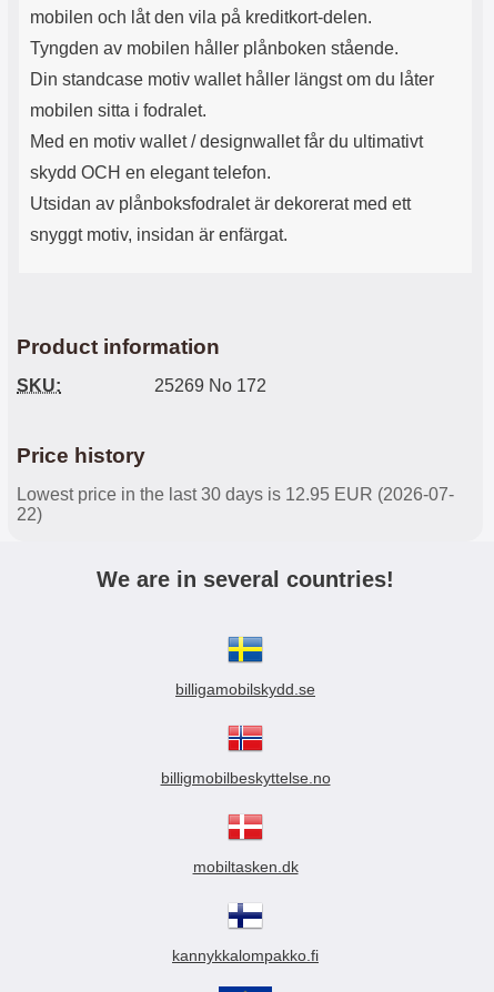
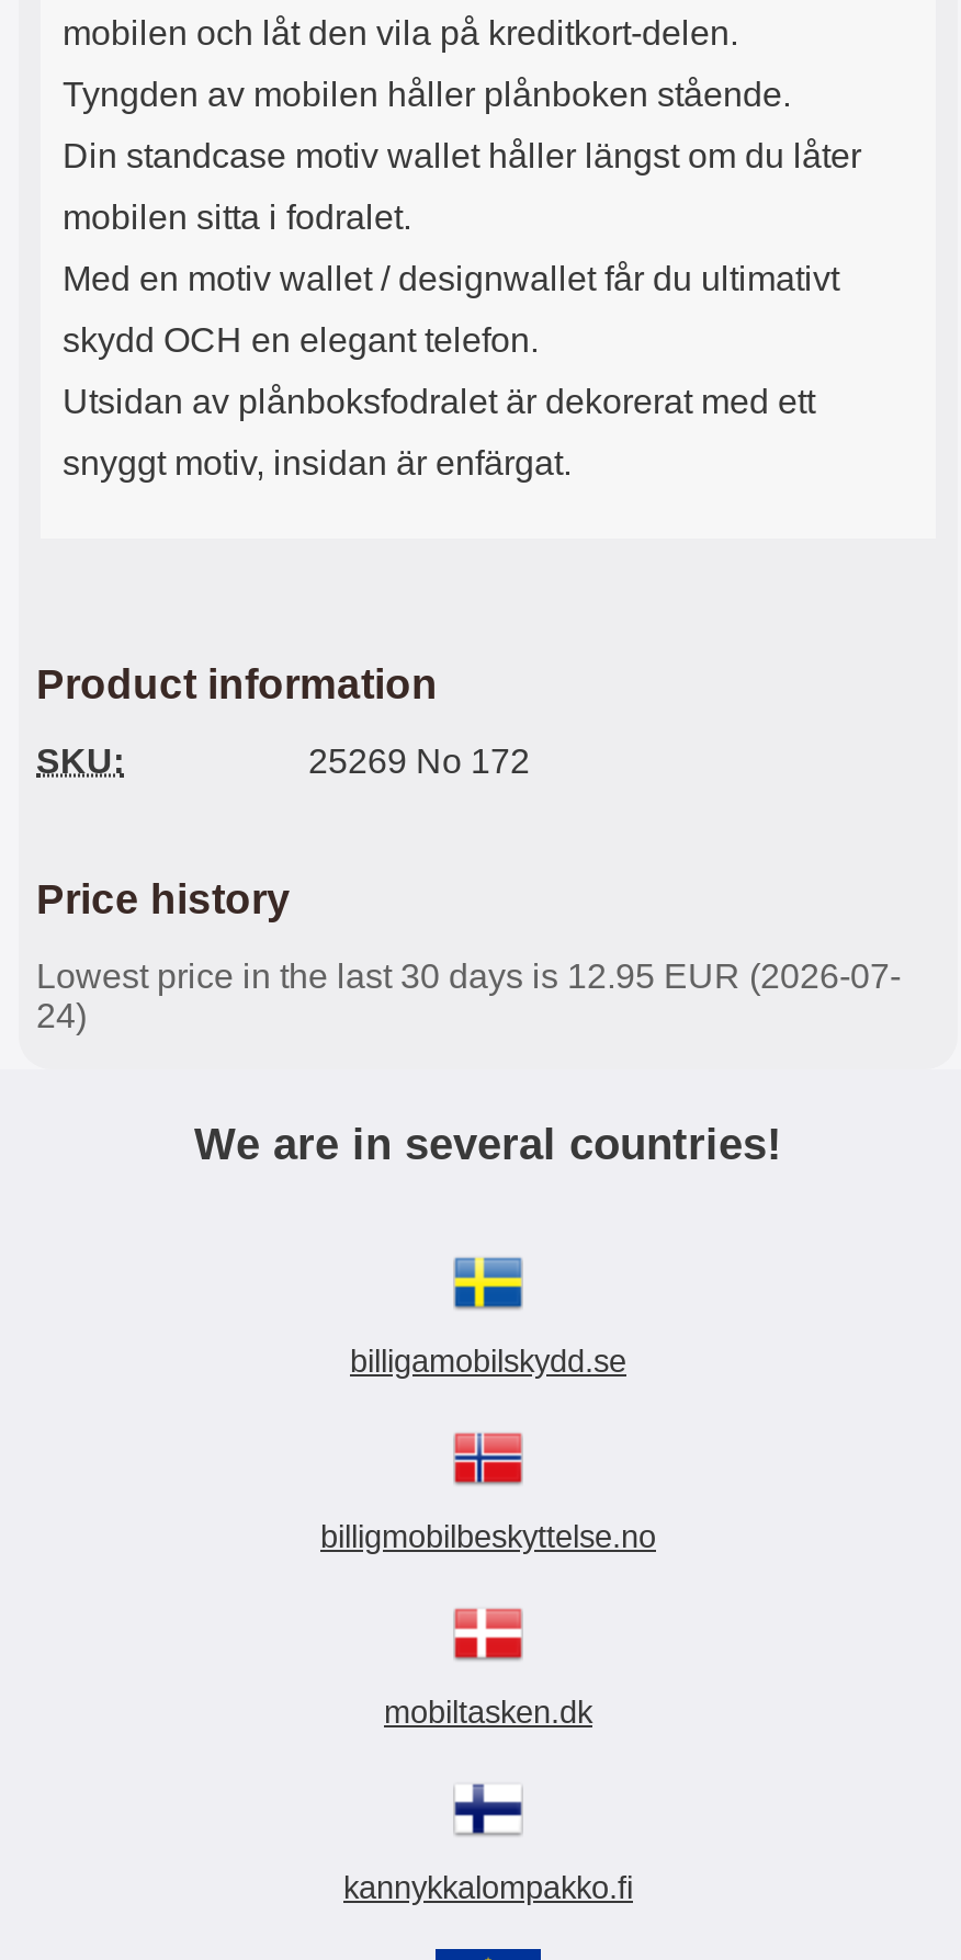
- 22)
+ 24)
